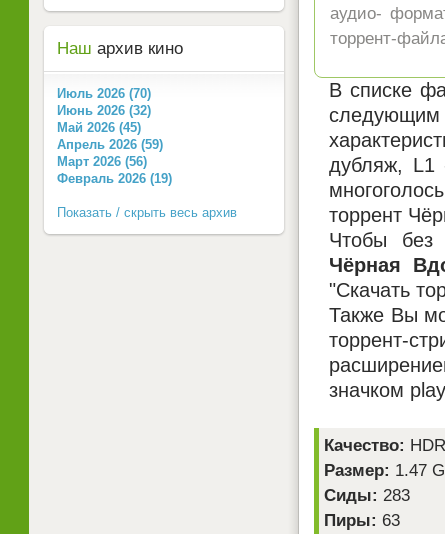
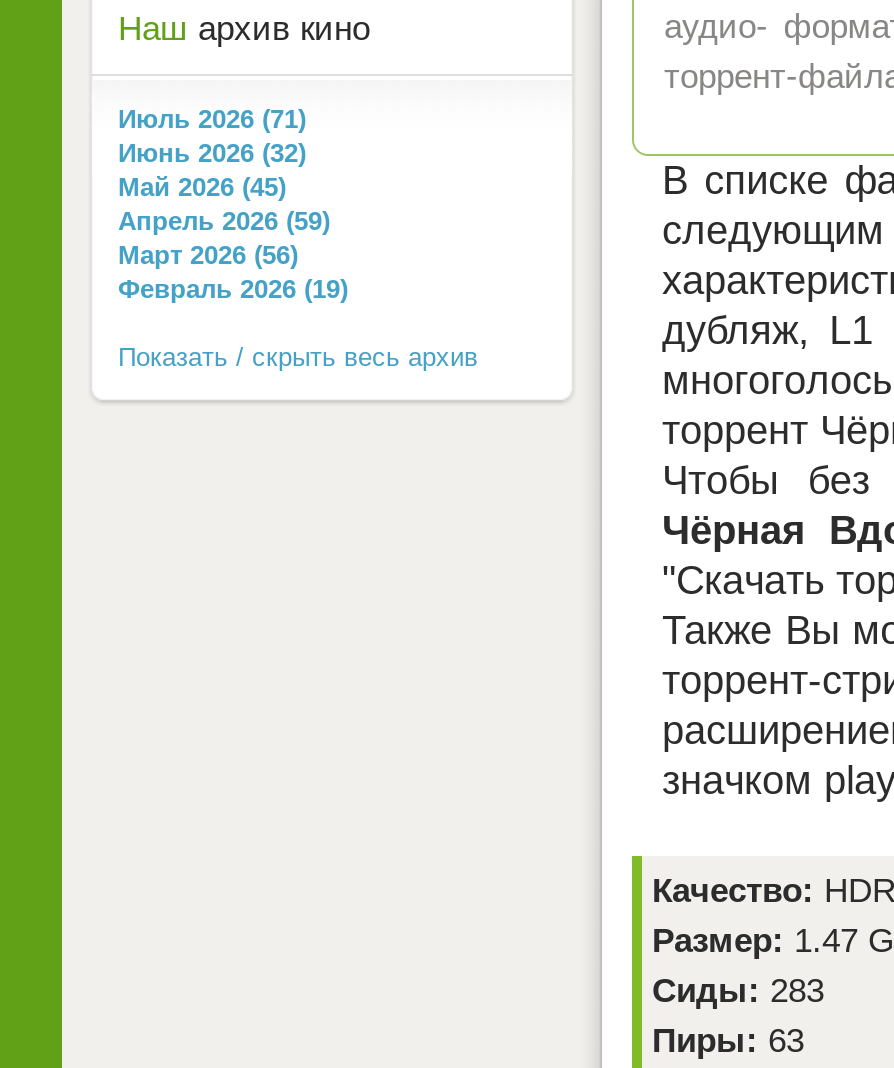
moved up: Наш архив кино

- Июль 2026 (70)
+ Июль 2026 (71)

moved up: Июнь 2026 (32) | Май 2026 (45) | Апрель 2026 (59) | Март 2026 (56) | Февраль 2026 (19) | Показать / скрыть весь архив
